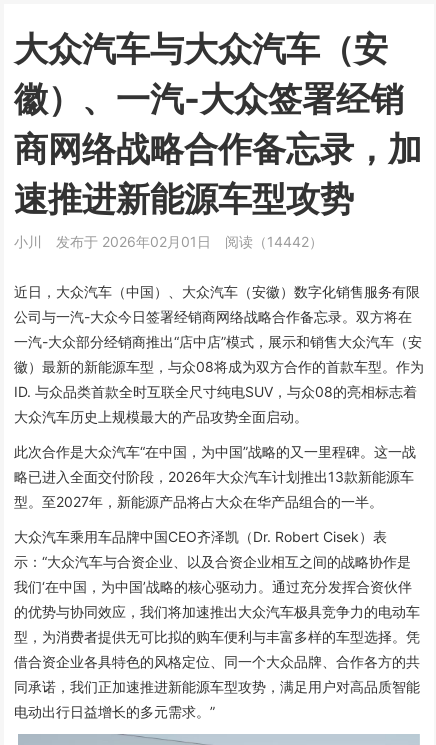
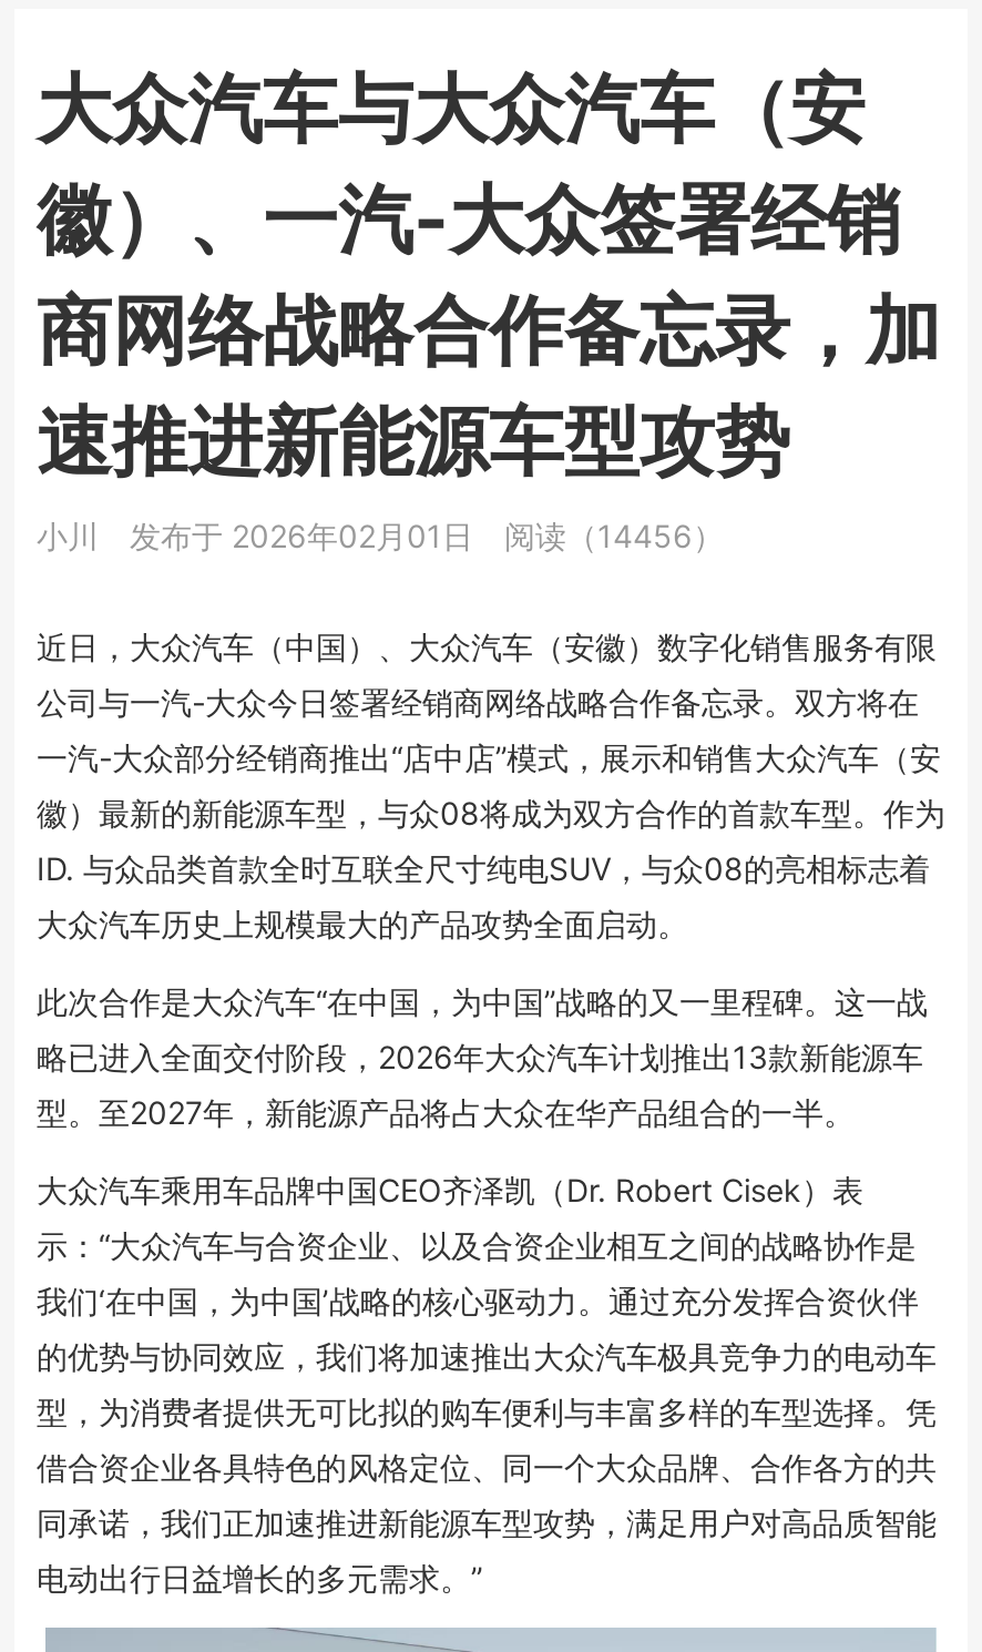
- 小川 发布于 2026年02月01日 阅读（14442）
+ 小川 发布于 2026年02月01日 阅读（14456）
